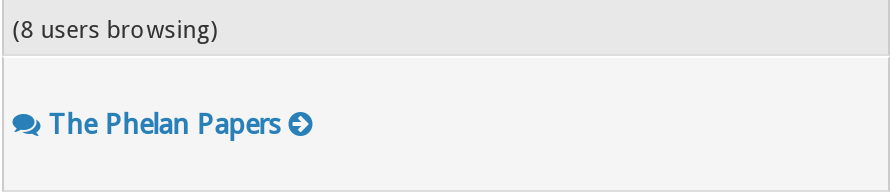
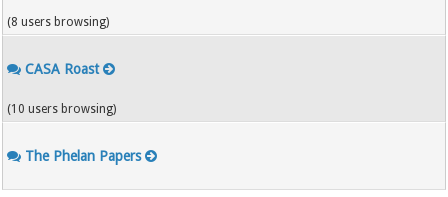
+ CASA Roast
+ (10 users browsing)
